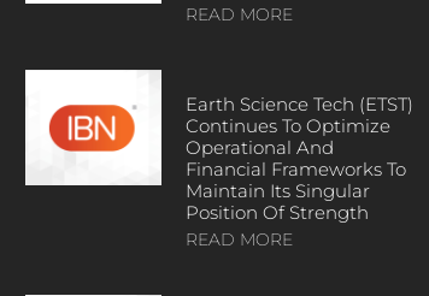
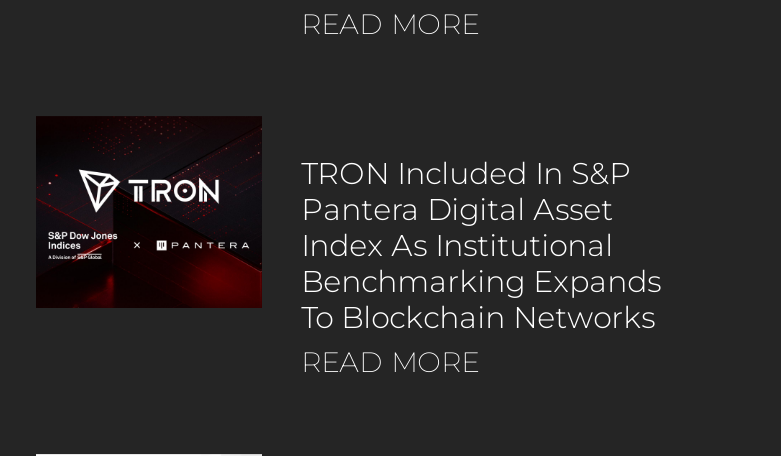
- [image]
- Earth Science Tech (ETST)
- Continues To Optimize
- Operational And
- Financial Frameworks To
- Maintain Its Singular
- Position Of Strength
+ [image]
+ TRON Included In S&P
+ Pantera Digital Asset
+ Index As Institutional
+ Benchmarking Expands
+ To Blockchain Networks
